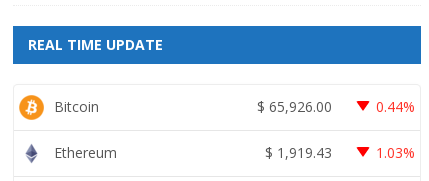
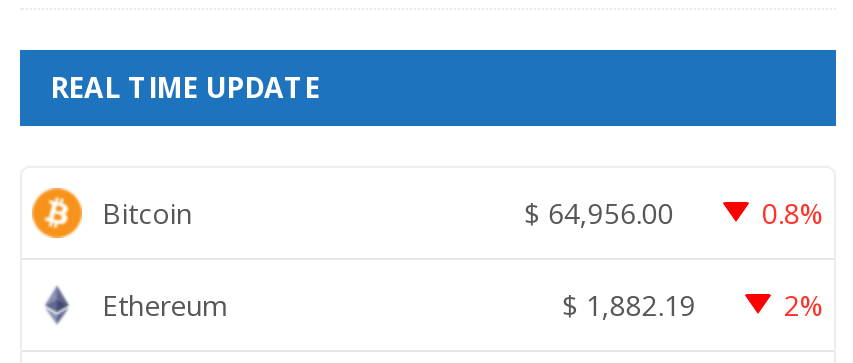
- $ 65,926.00
+ $ 64,956.00

- 0.44%
+ 0.8%

- $ 1,919.43
+ $ 1,882.19

- 1.03%
+ 2%
